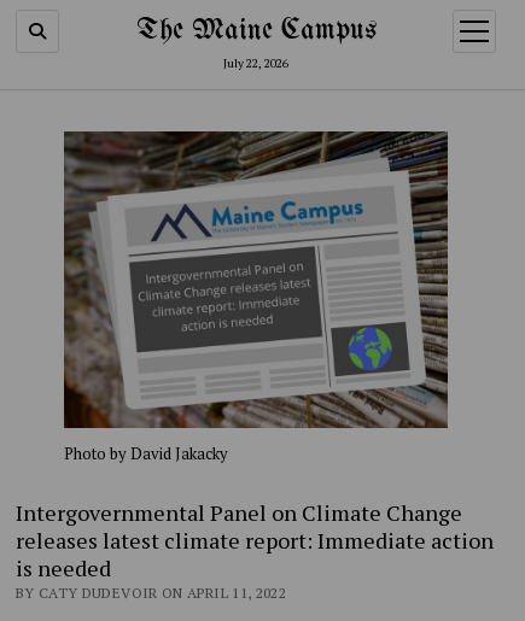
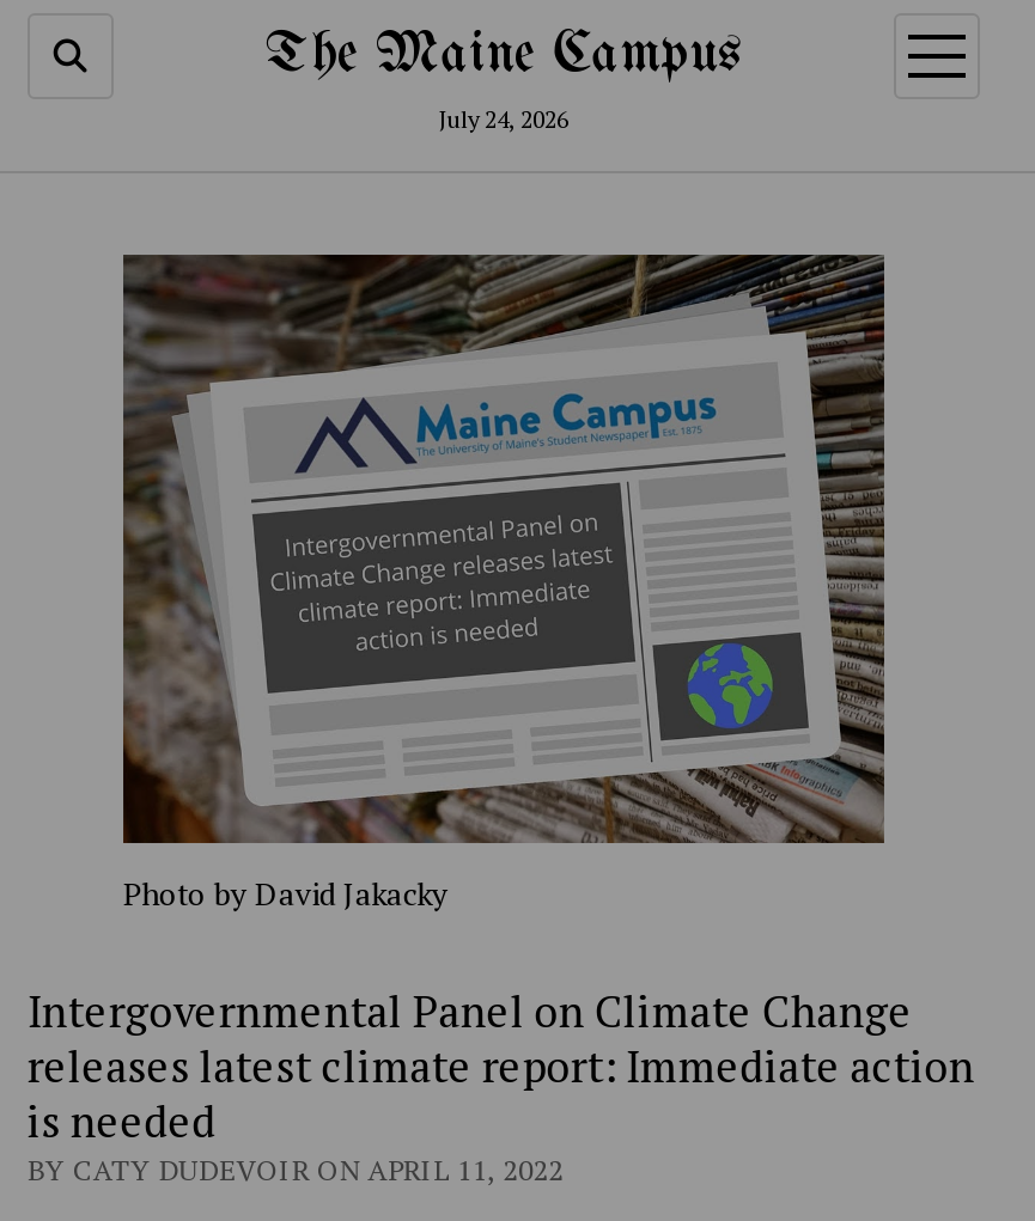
- July 22, 2026
+ July 24, 2026
